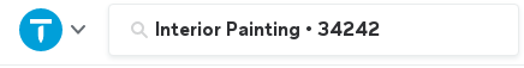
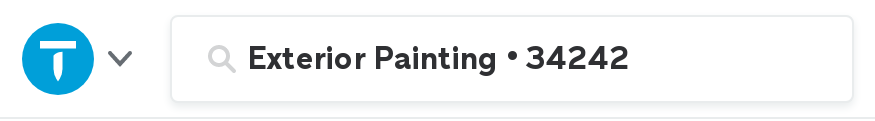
- Interior Painting • 34242
+ Exterior Painting • 34242
